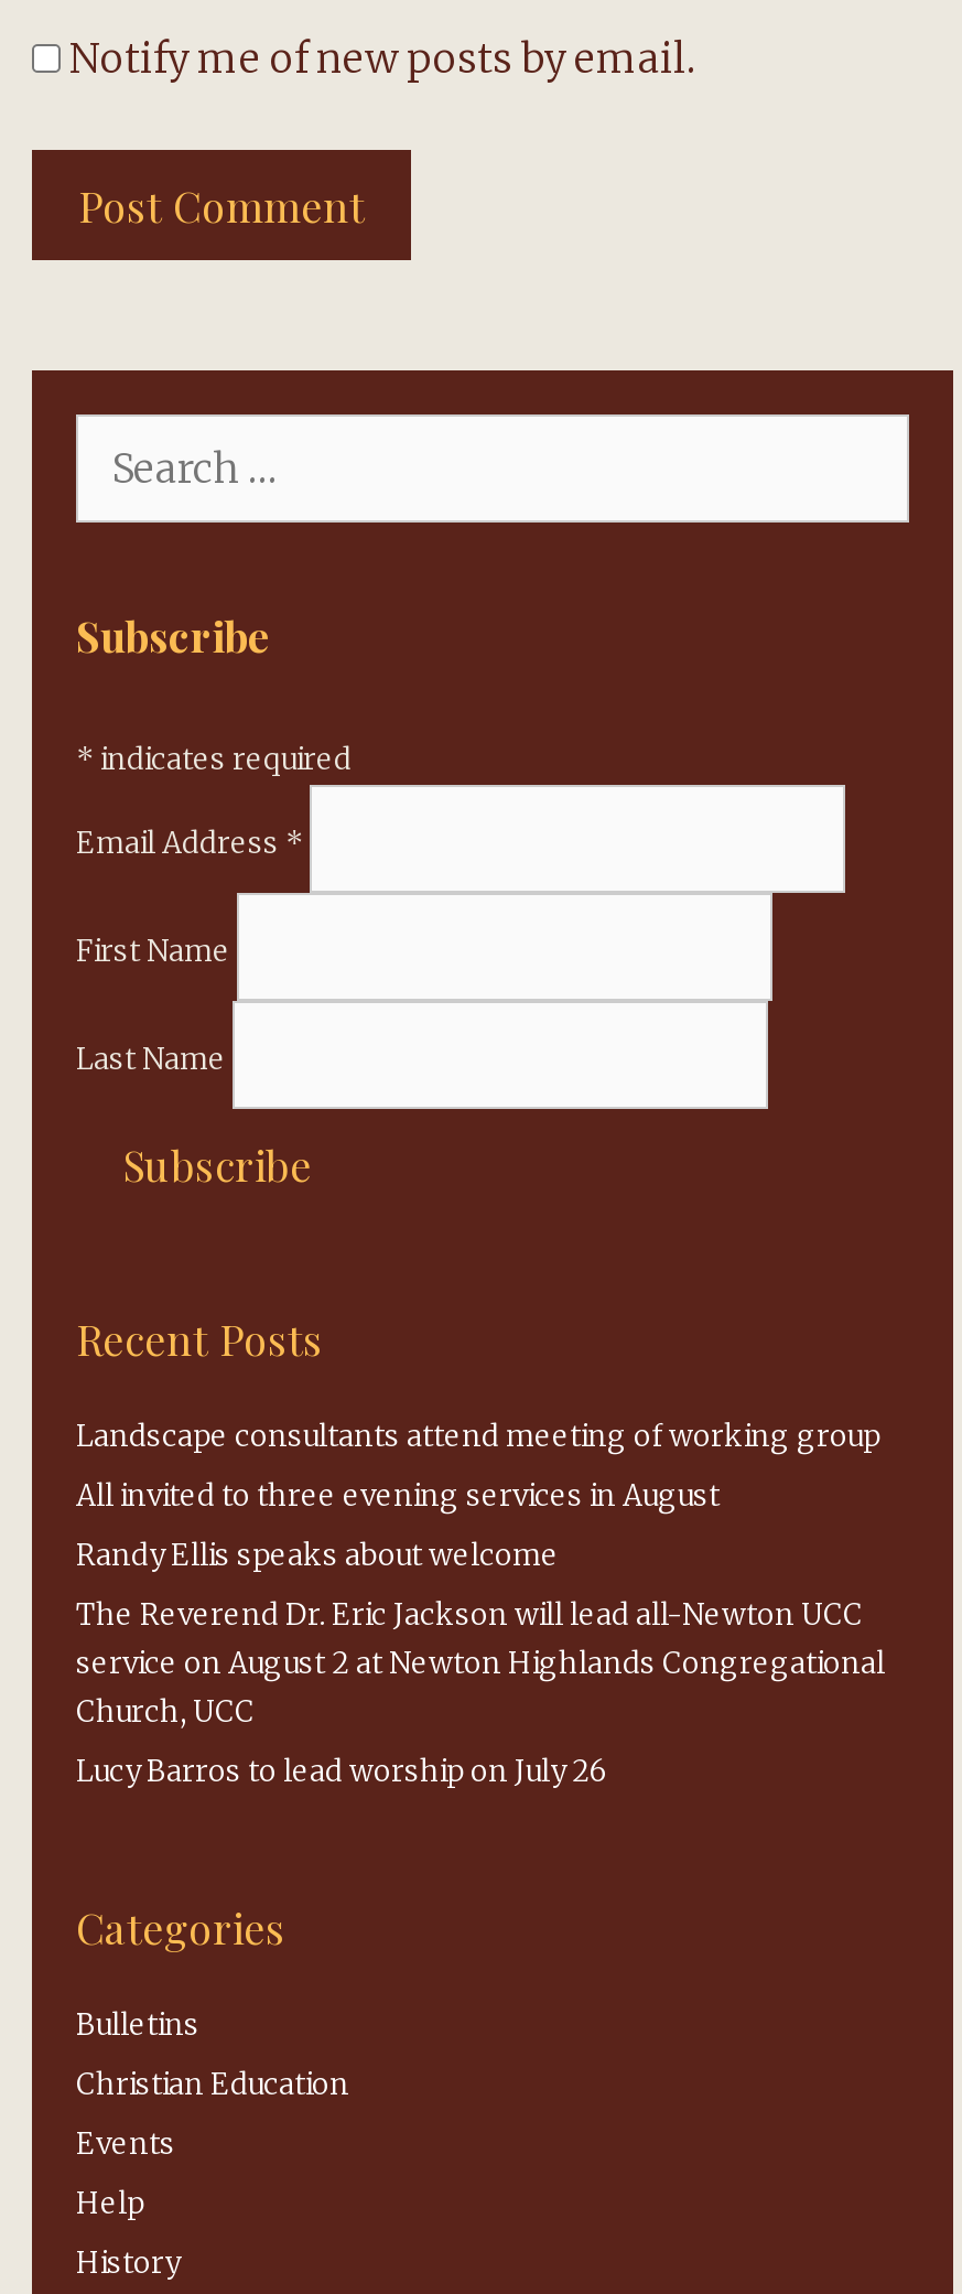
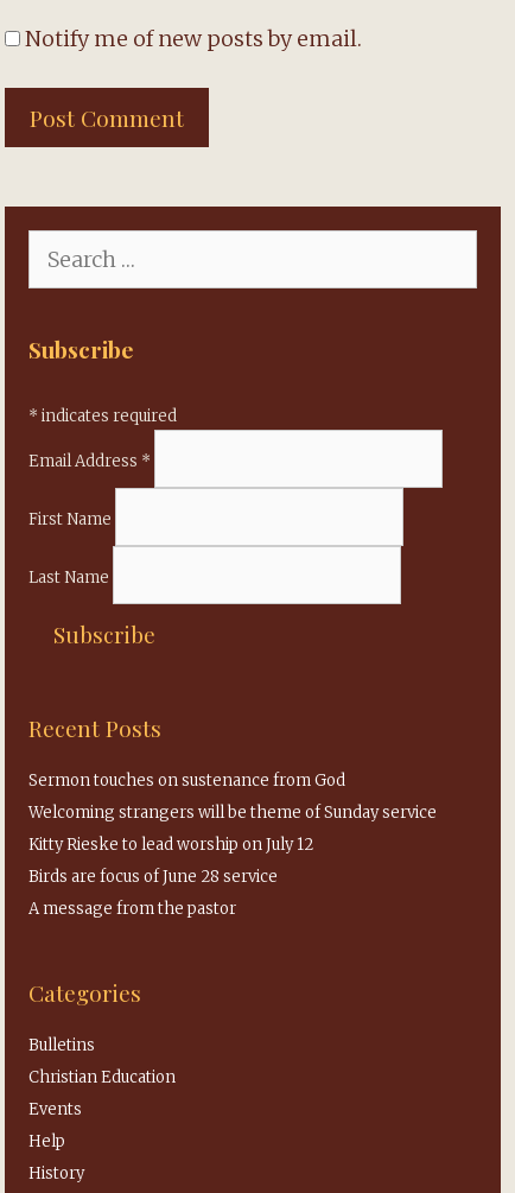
- Landscape consultants attend meeting of working group
+ Sermon touches on sustenance from God

- All invited to three evening services in August
+ Welcoming strangers will be theme of Sunday service

- Randy Ellis speaks about welcome
+ Kitty Rieske to lead worship on July 12

- The Reverend Dr. Eric Jackson will lead all-Newton UCC
- service on August 2 at Newton Highlands Congregational
- Church, UCC
+ Birds are focus of June 28 service

- Lucy Barros to lead worship on July 26
+ A message from the pastor
